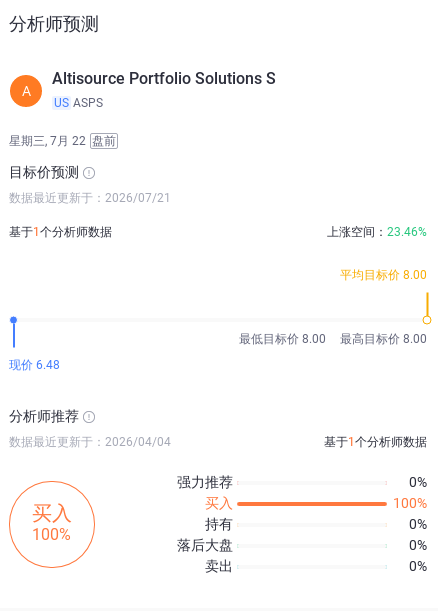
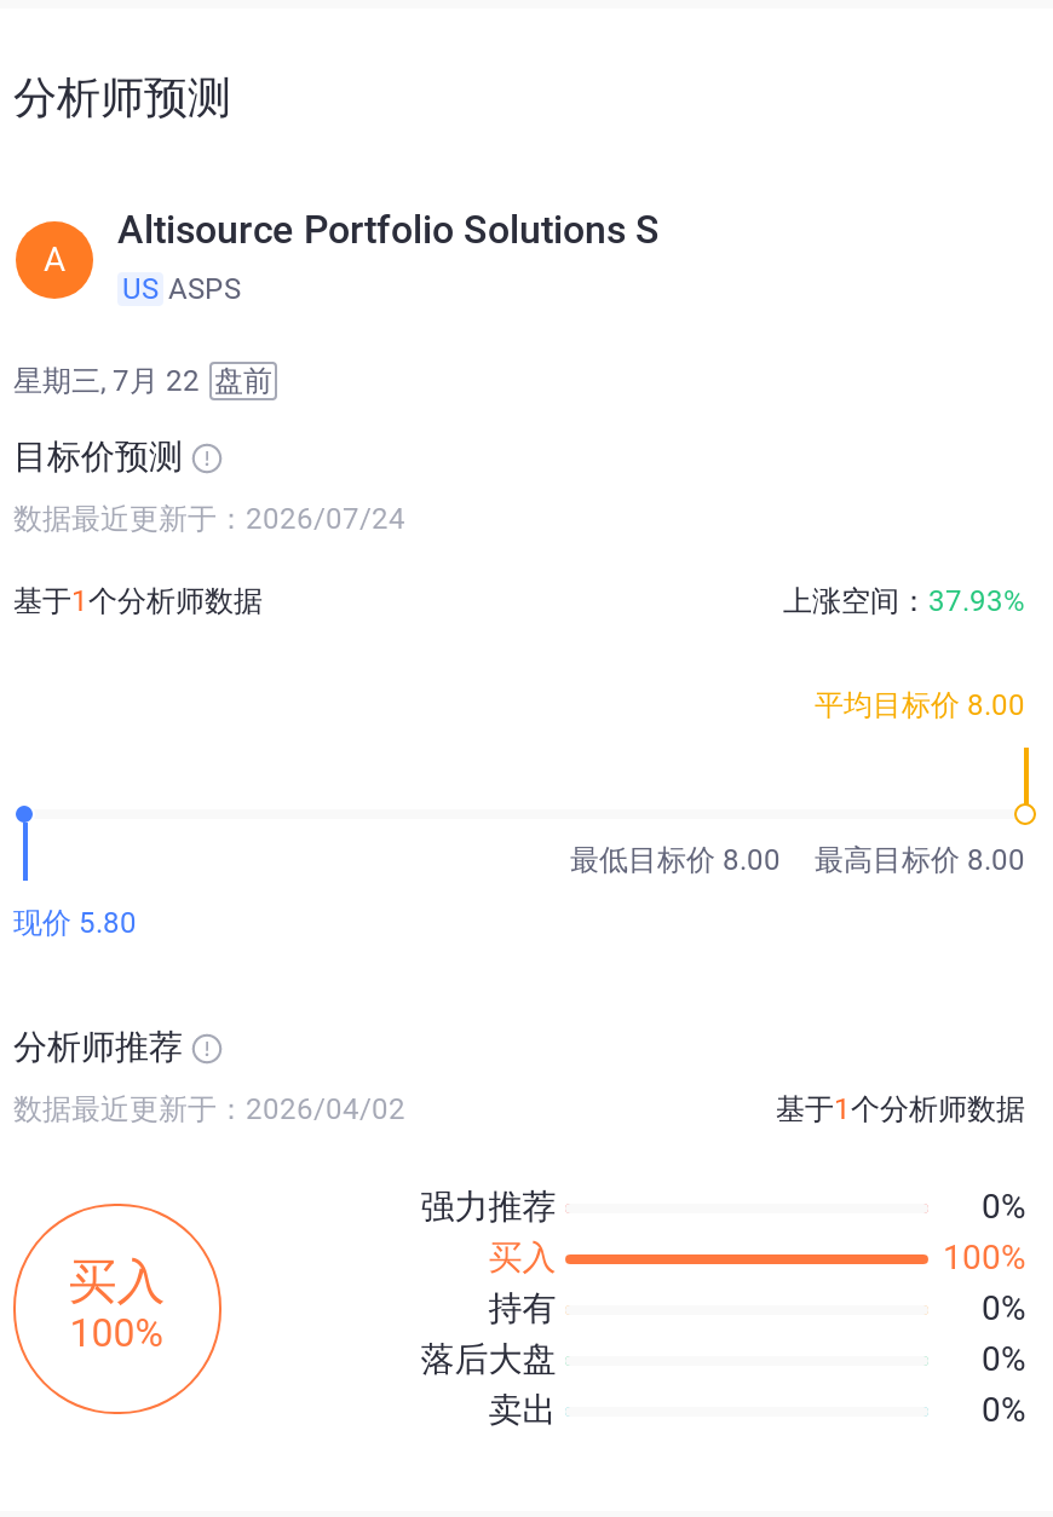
- 数据最近更新于：2026/07/21
+ 数据最近更新于：2026/07/24

- 上涨空间：23.46%
+ 上涨空间：37.93%

- 现价 6.48
+ 现价 5.80

- 数据最近更新于：2026/04/04
+ 数据最近更新于：2026/04/02
